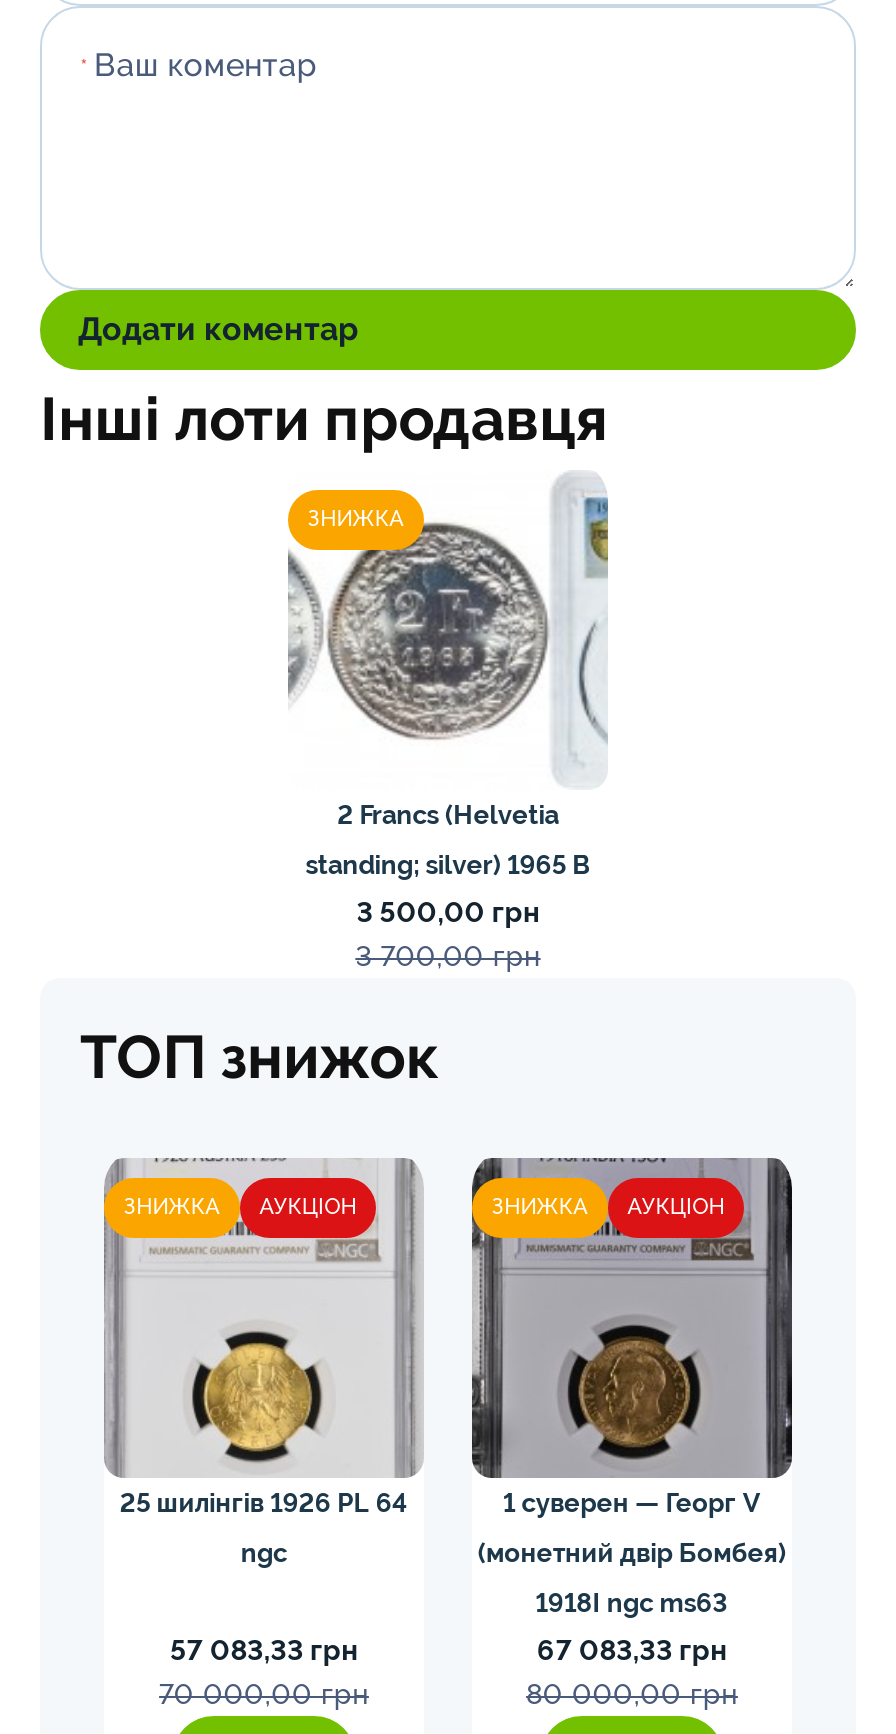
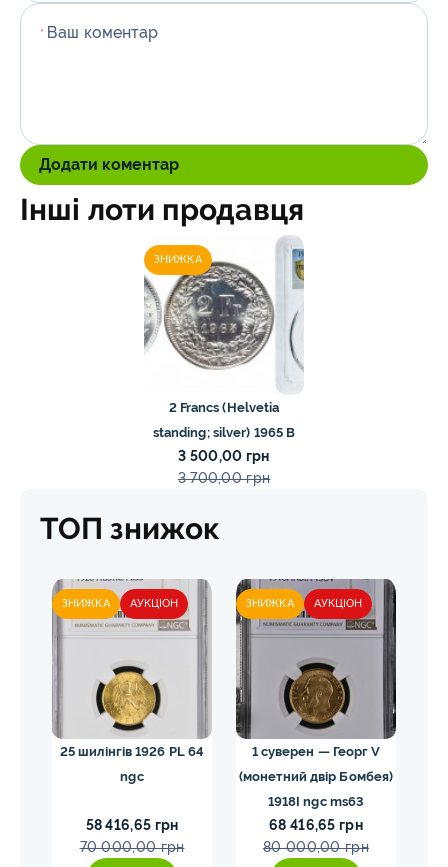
- 57 083,33 грн
+ 58 416,65 грн

- 67 083,33 грн
+ 68 416,65 грн
